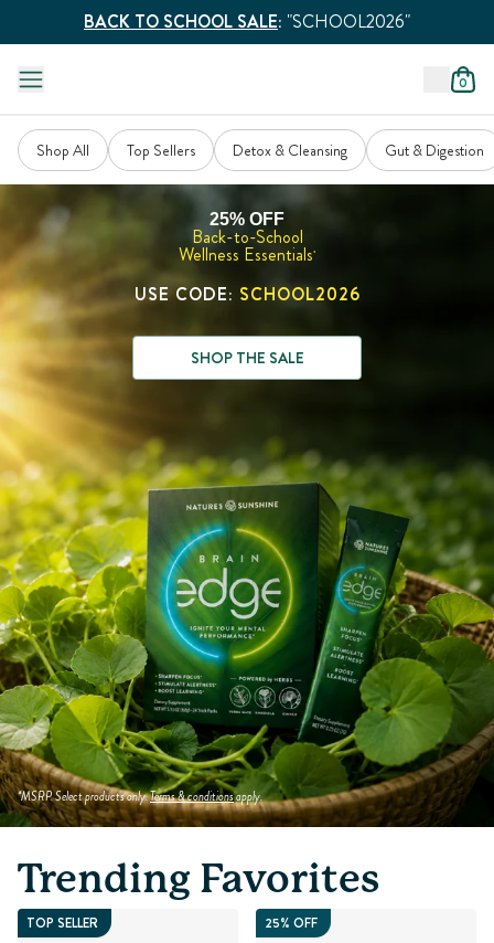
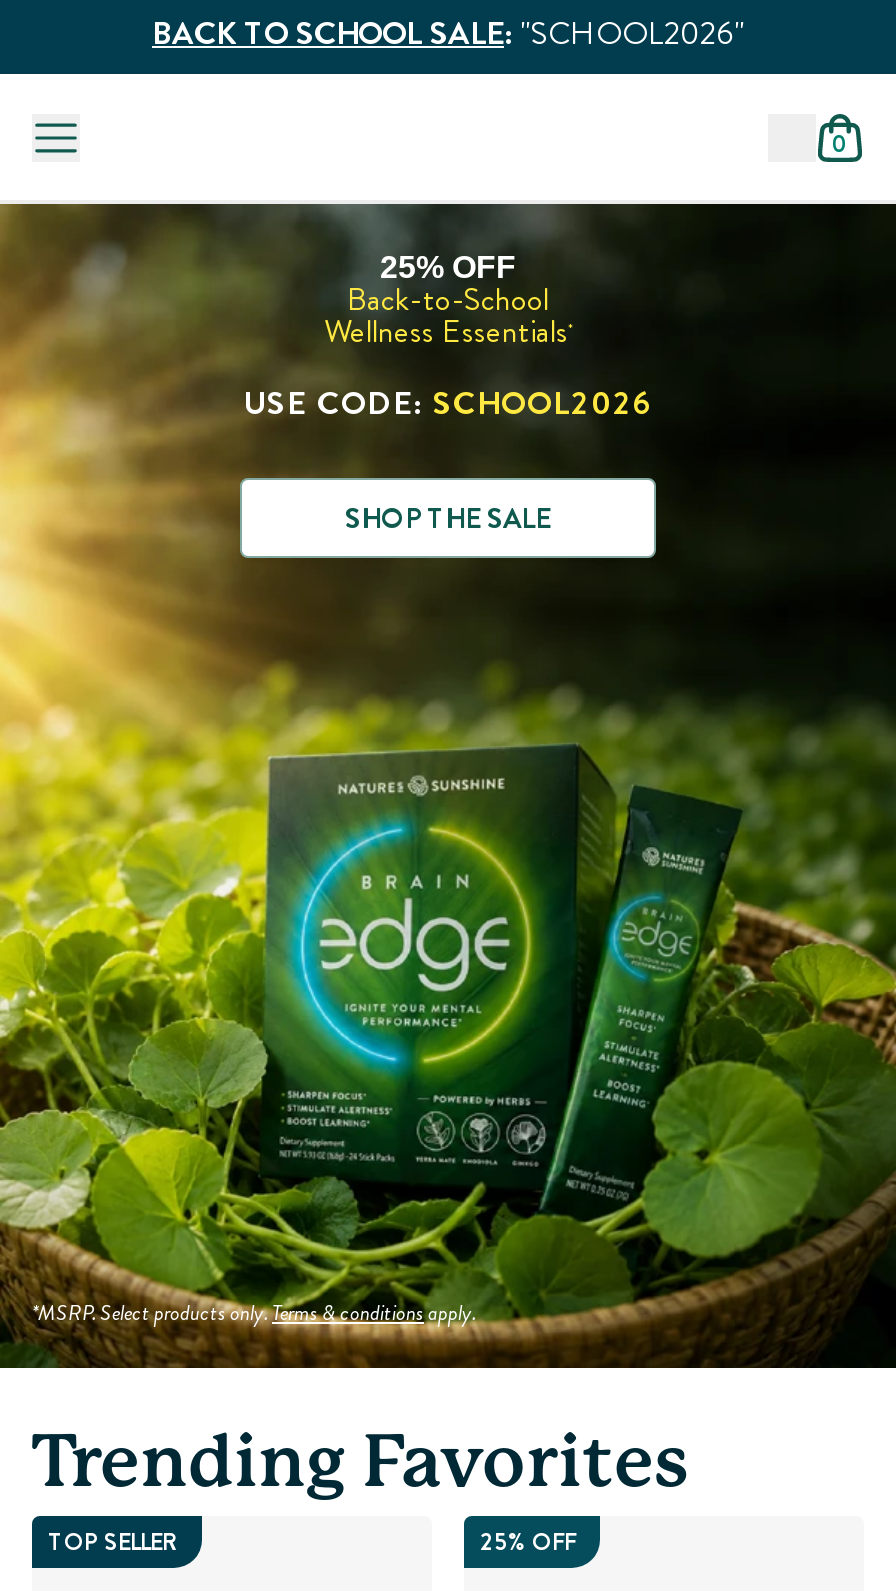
- Shop All
- Top Sellers
- Detox & Cleansing
- Gut & Digestion
